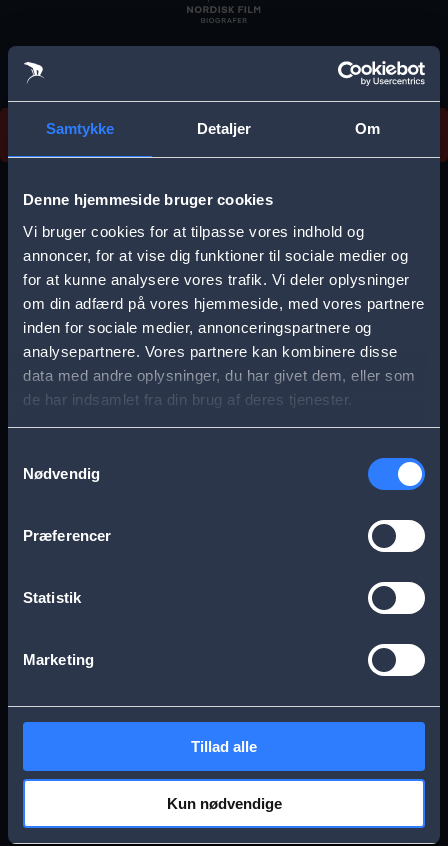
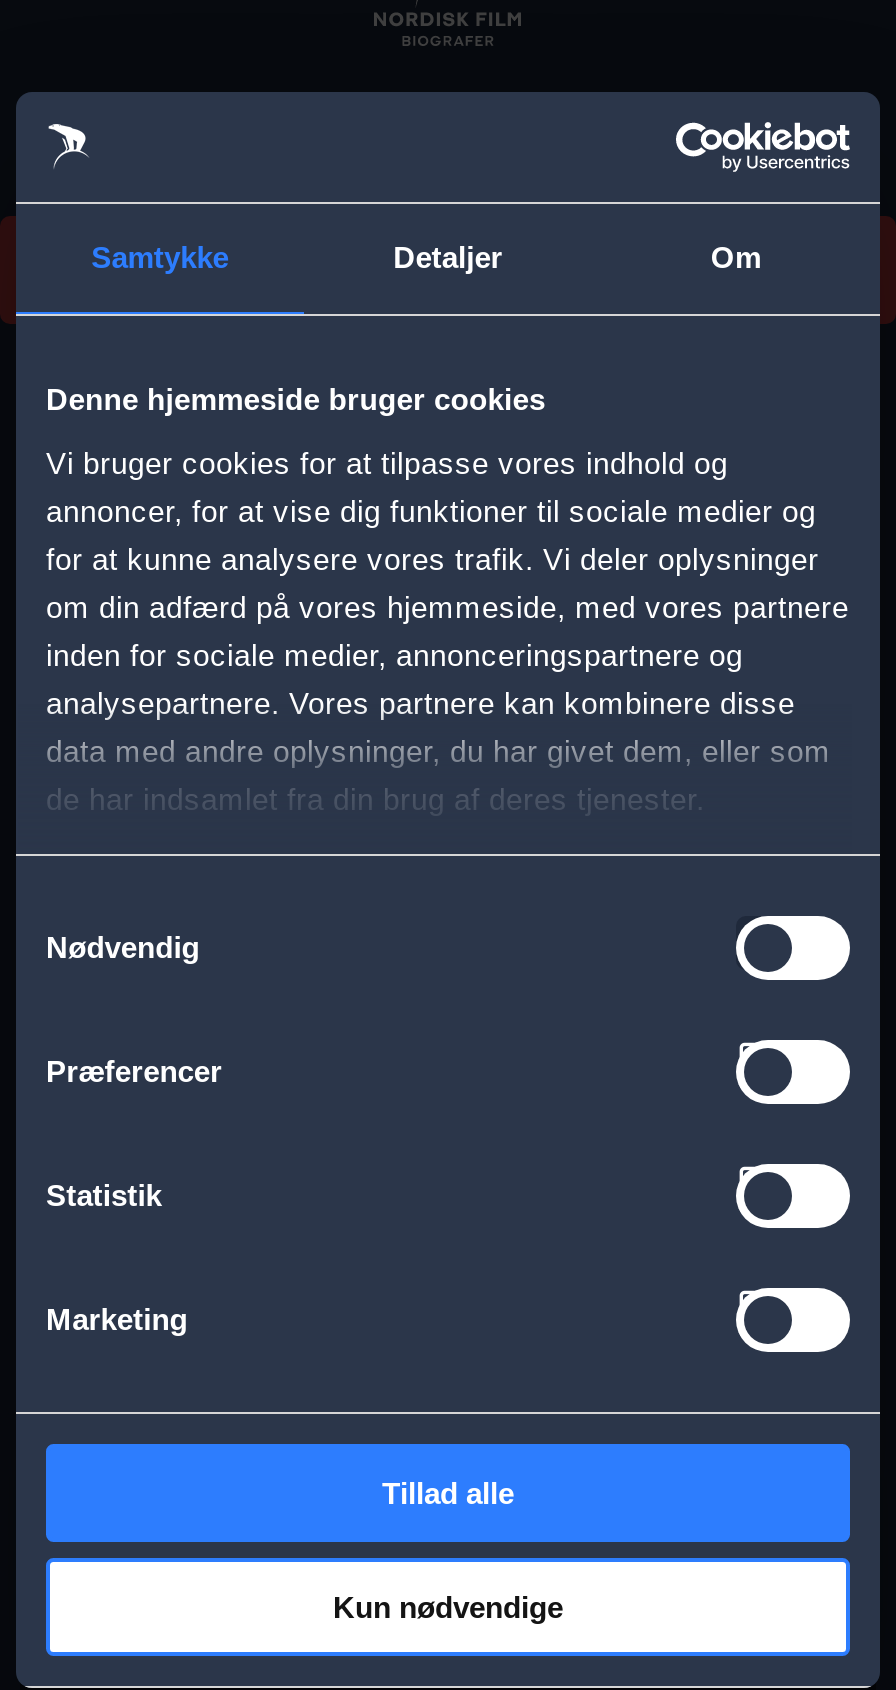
- [image]
+ [image]
